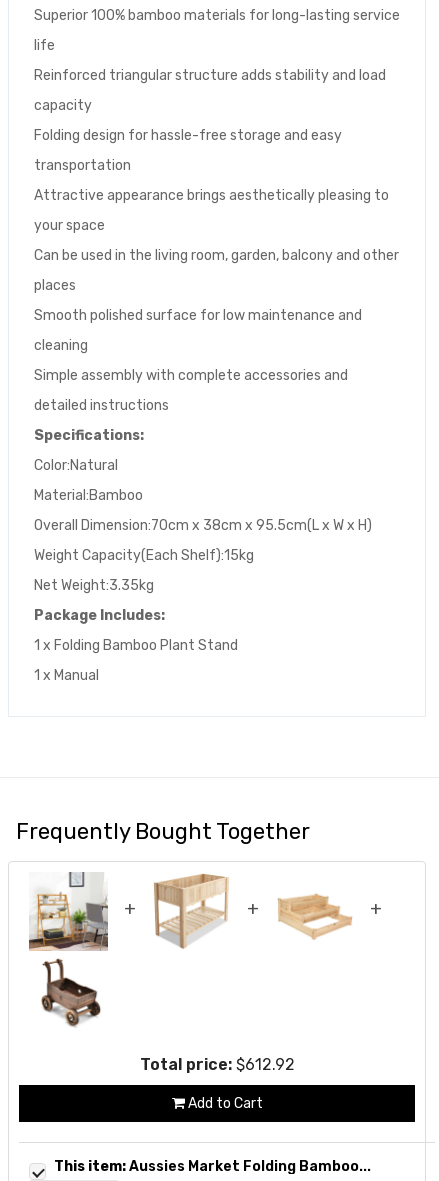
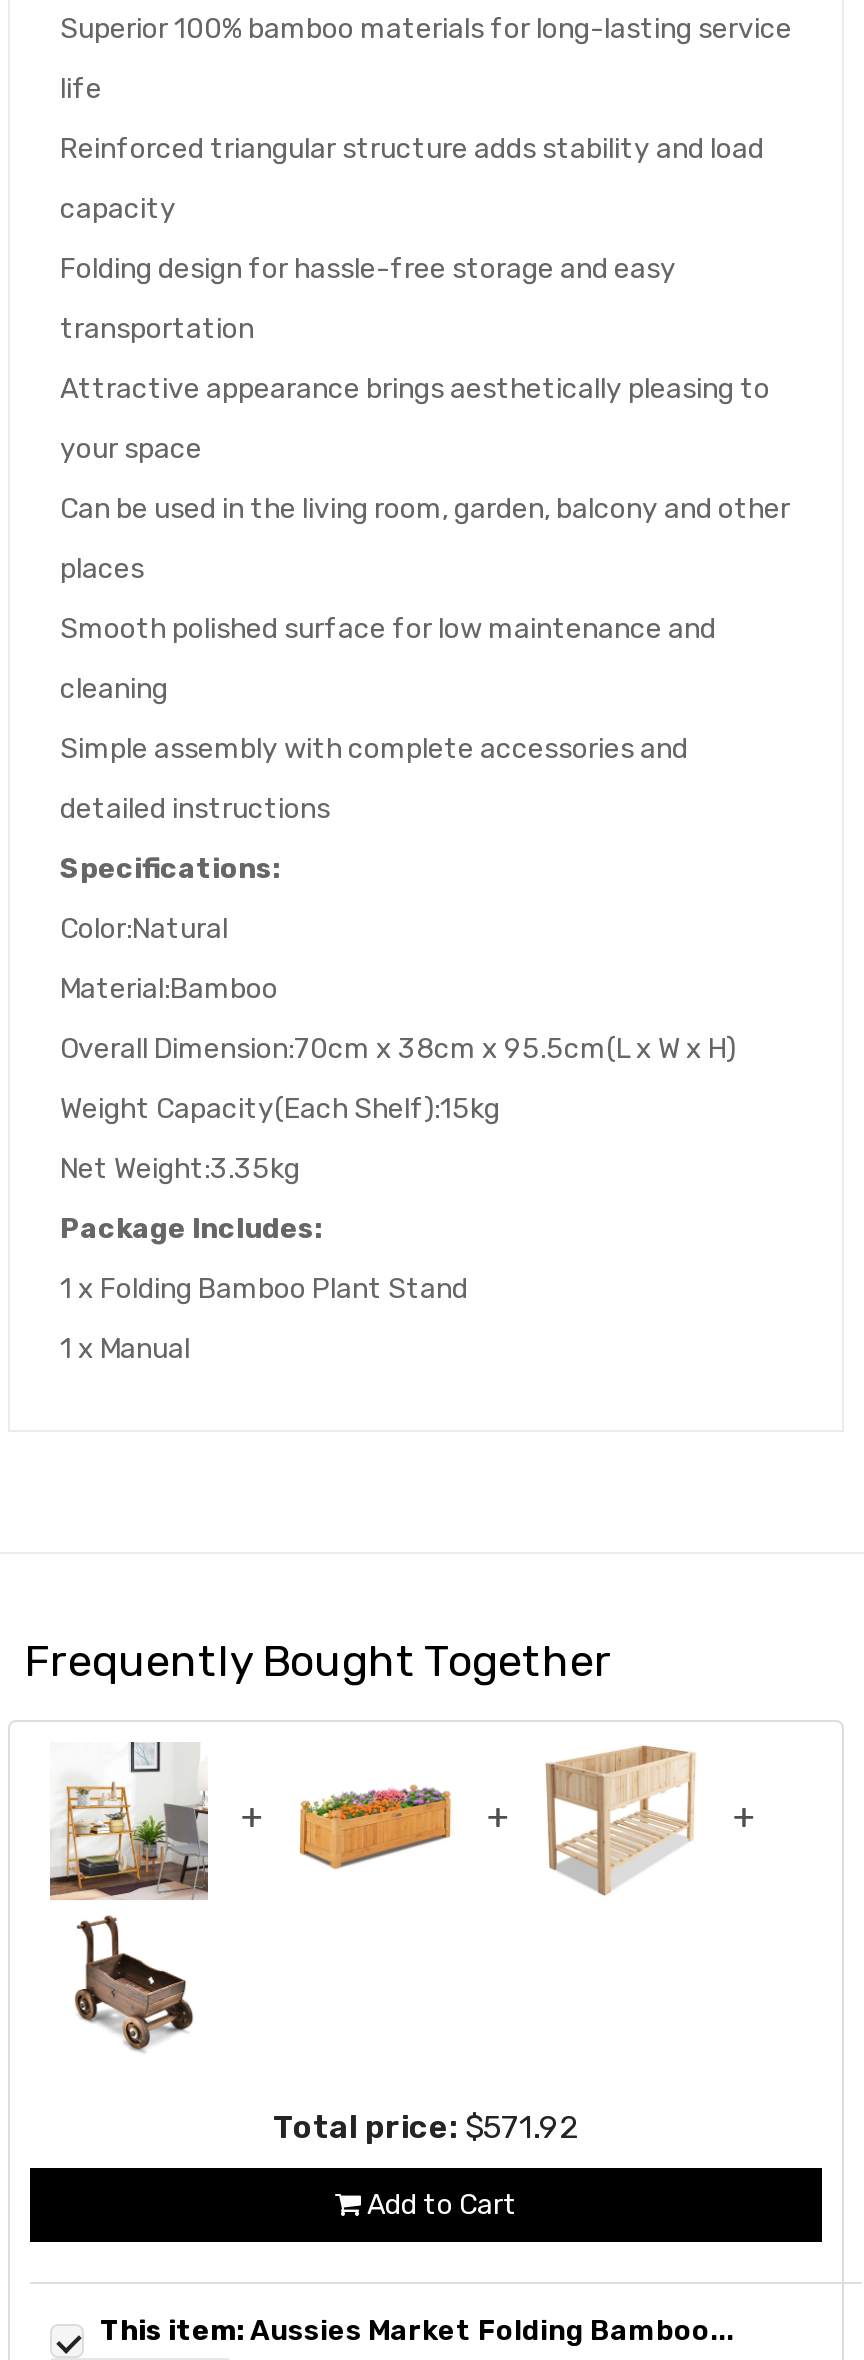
- [image]
+ [image]

- [image]
+ [image]

- Total price: $612.92
+ Total price: $571.92
